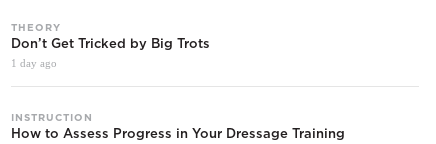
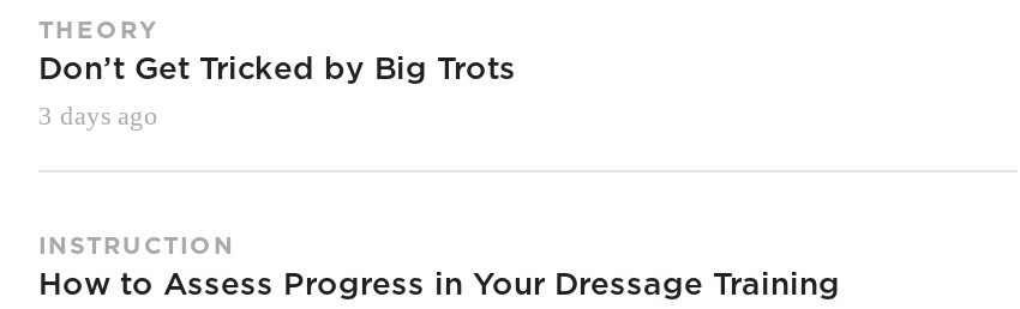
- 1 day ago
+ 3 days ago
